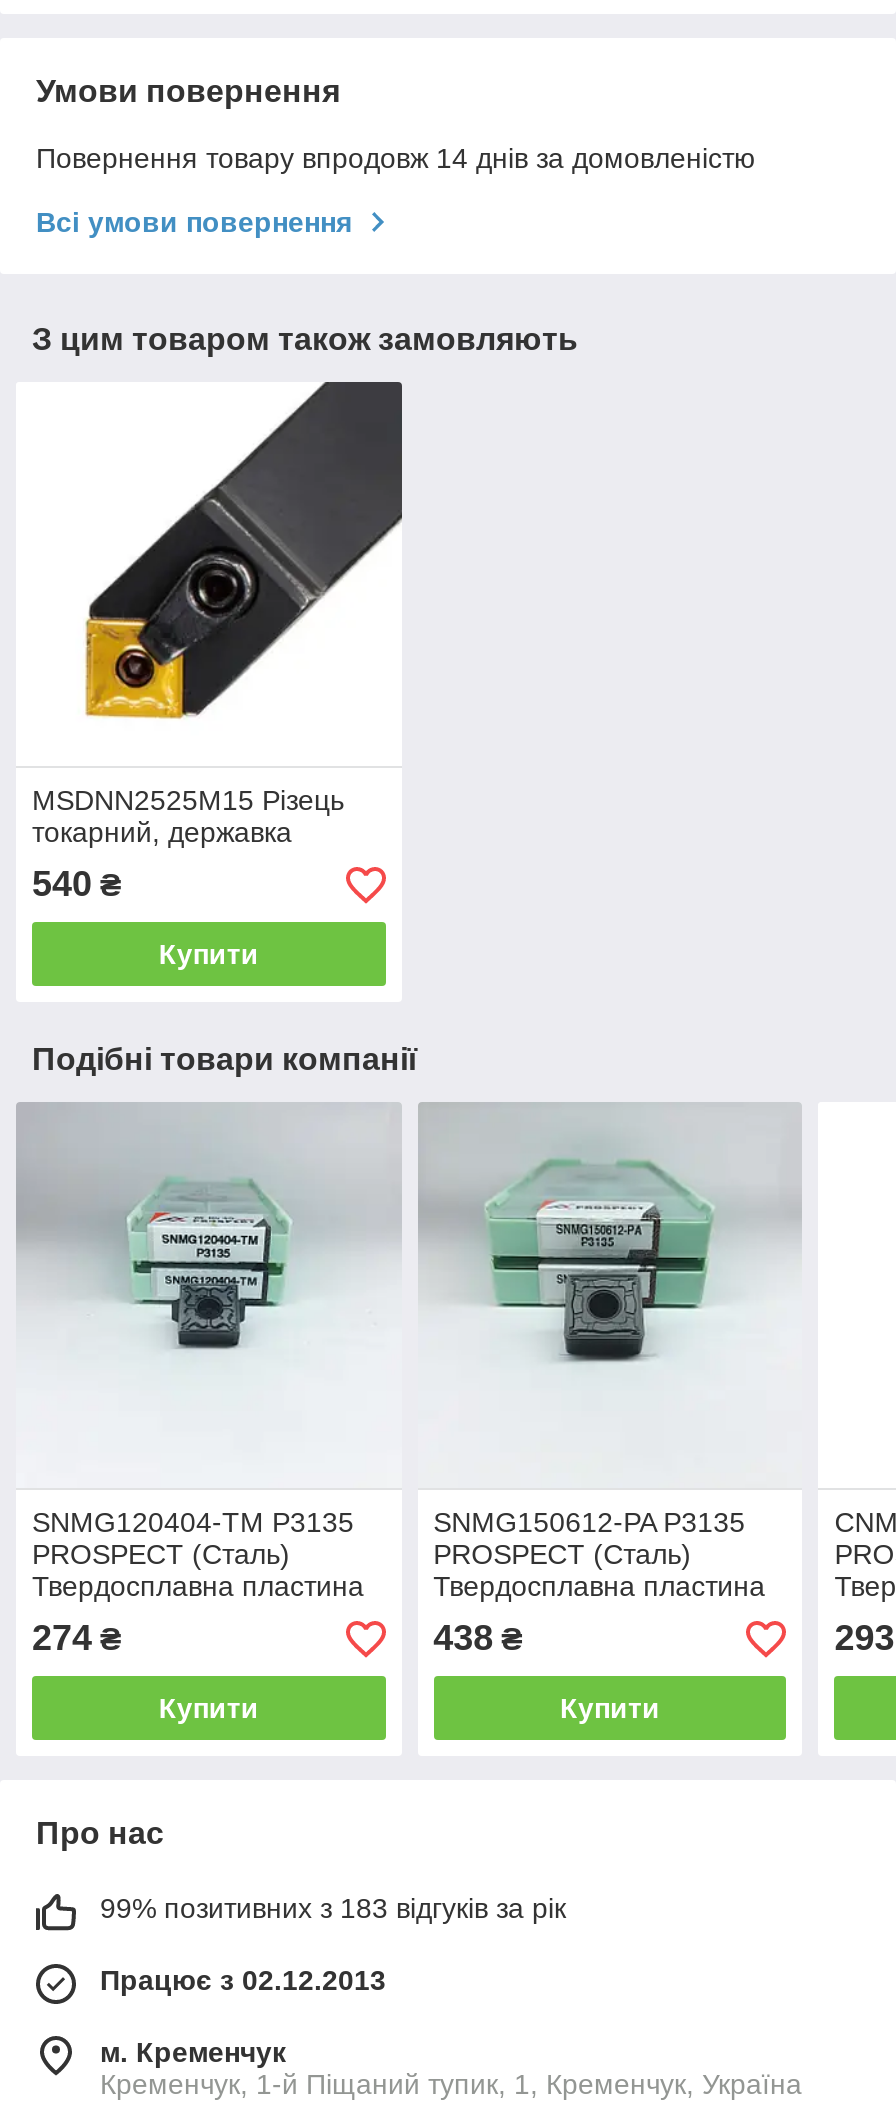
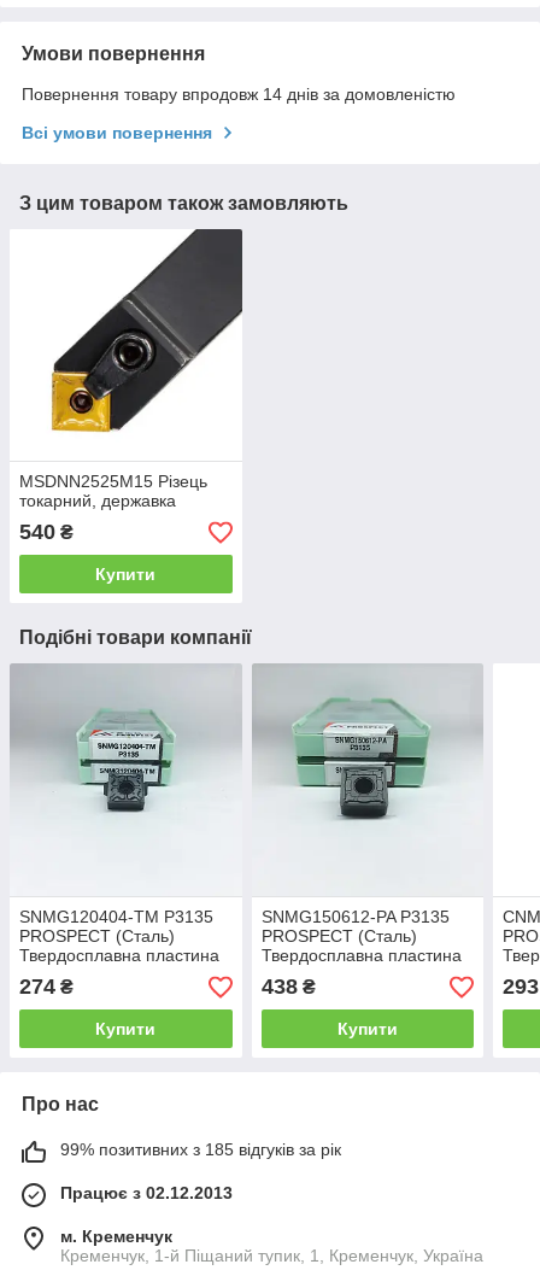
- 99% позитивних з 183 відгуків за рік
+ 99% позитивних з 185 відгуків за рік
